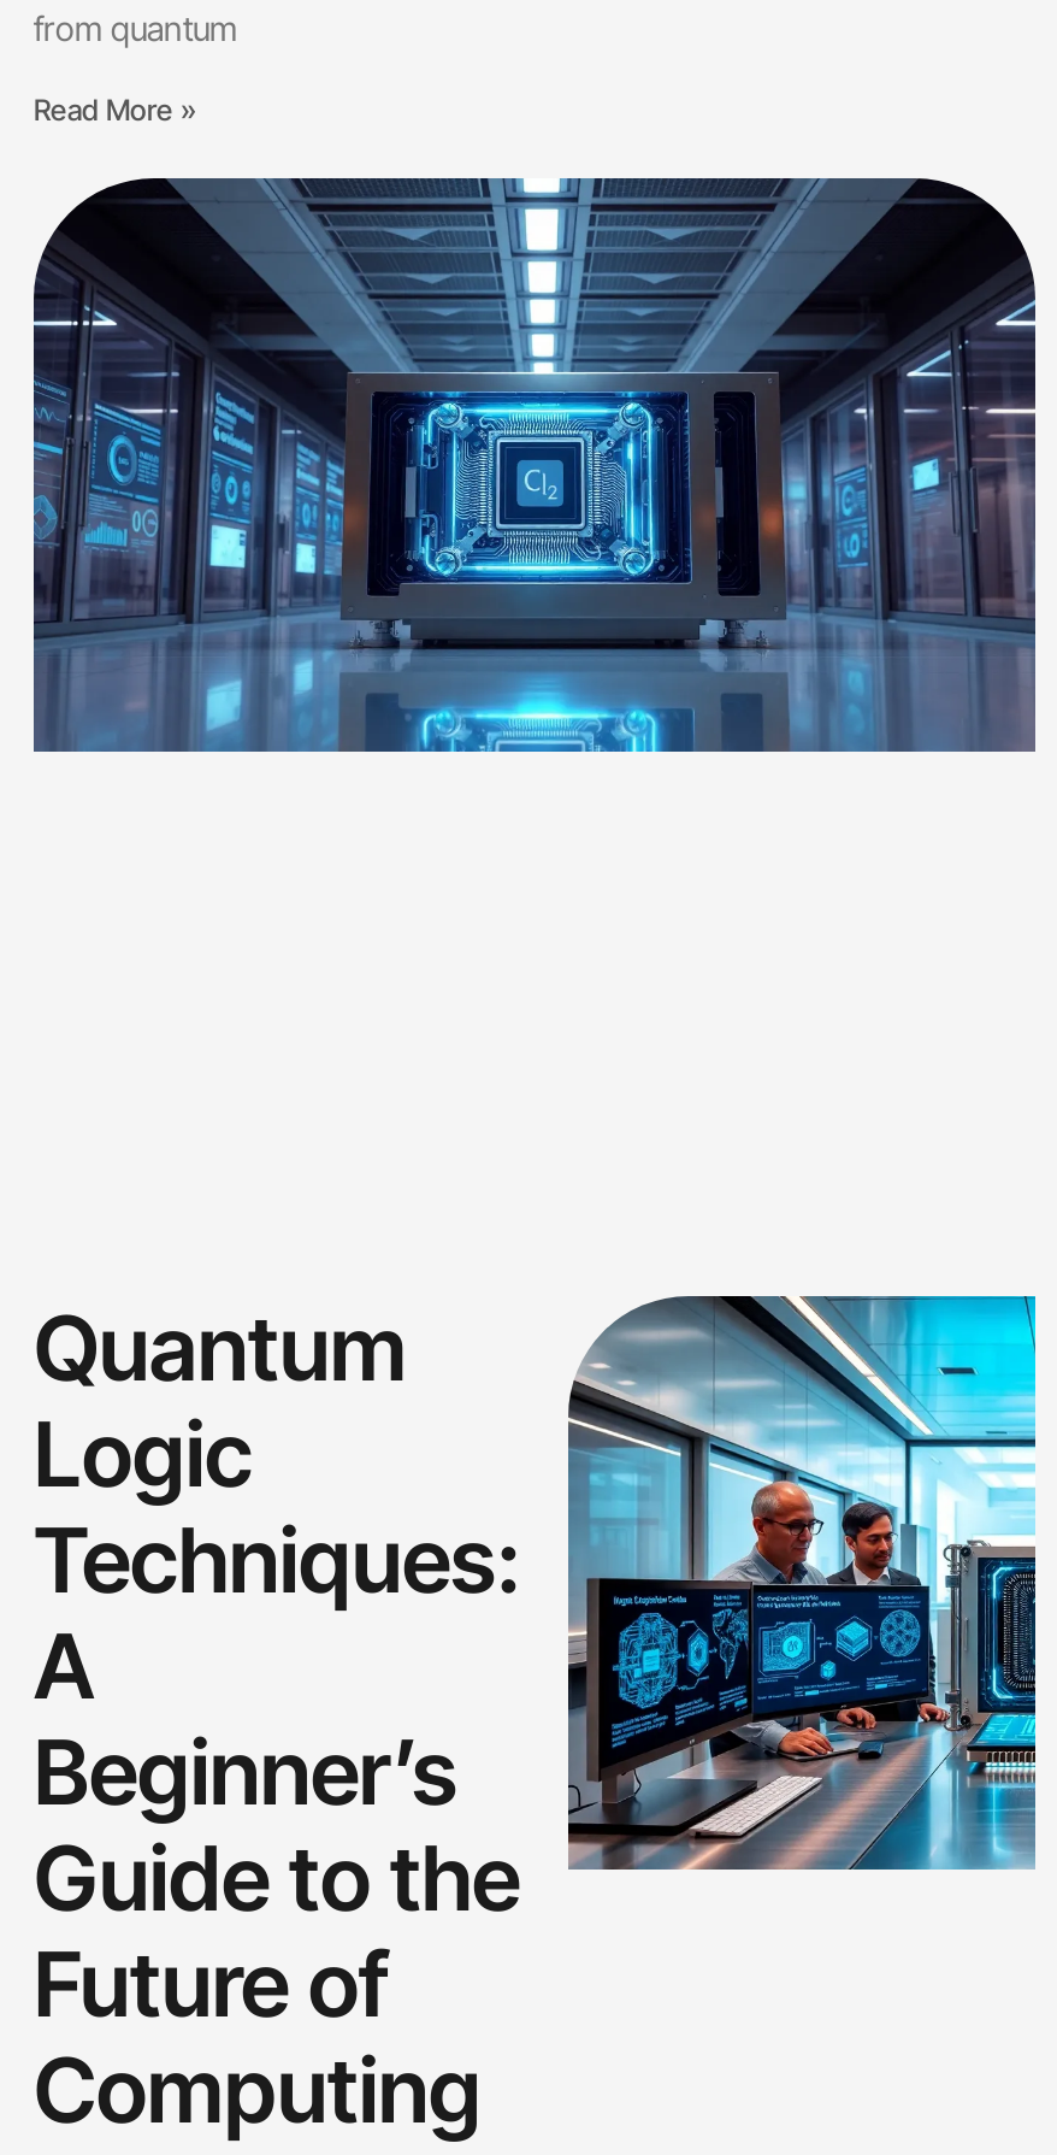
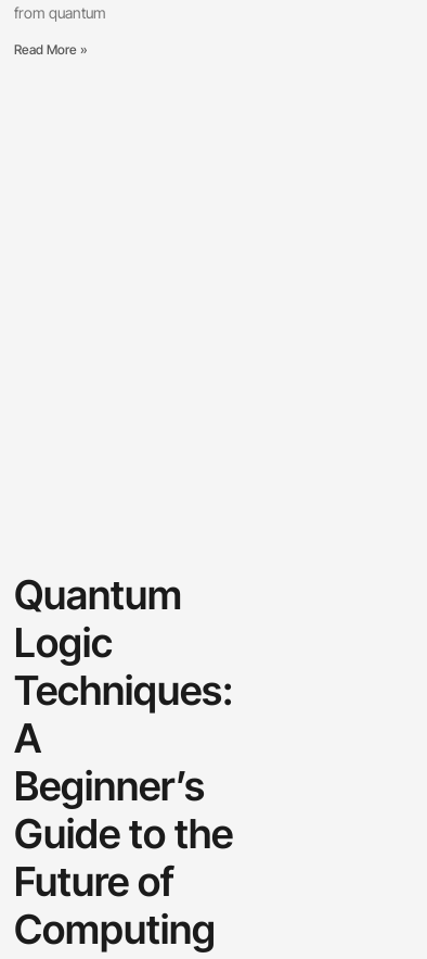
- [image]

- [image]
